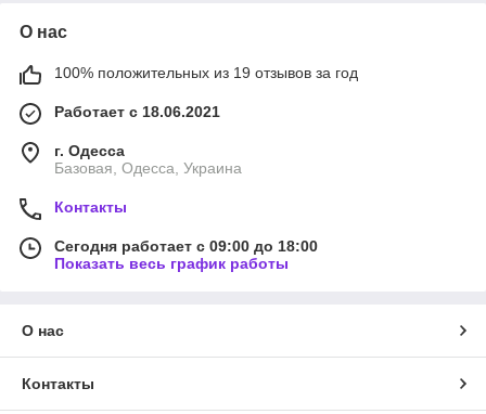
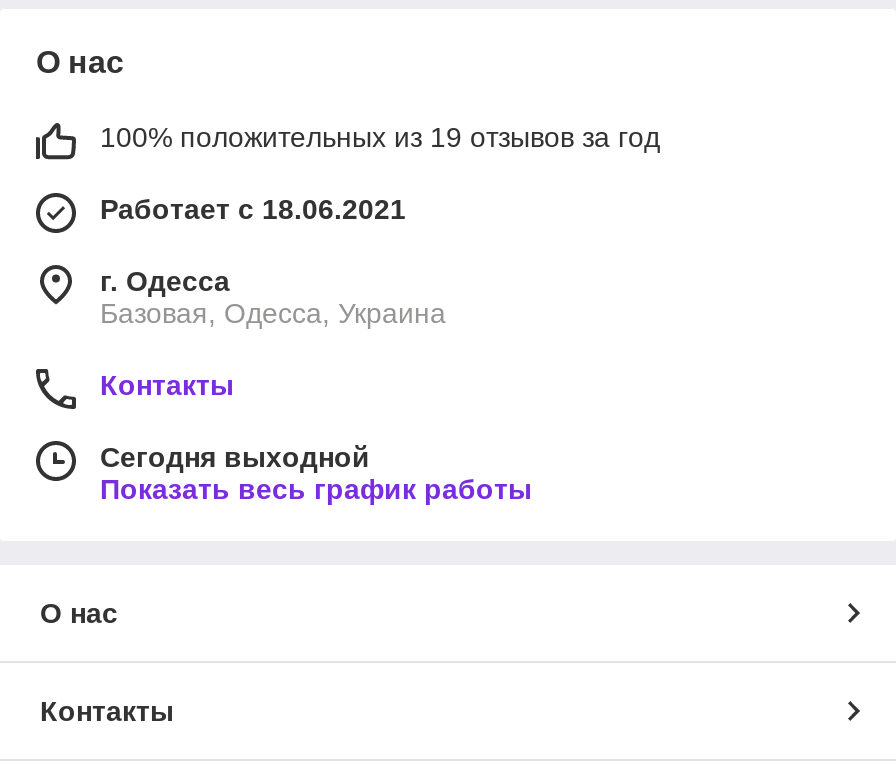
- Сегодня работает с 09:00 до 18:00
+ Сегодня выходной
